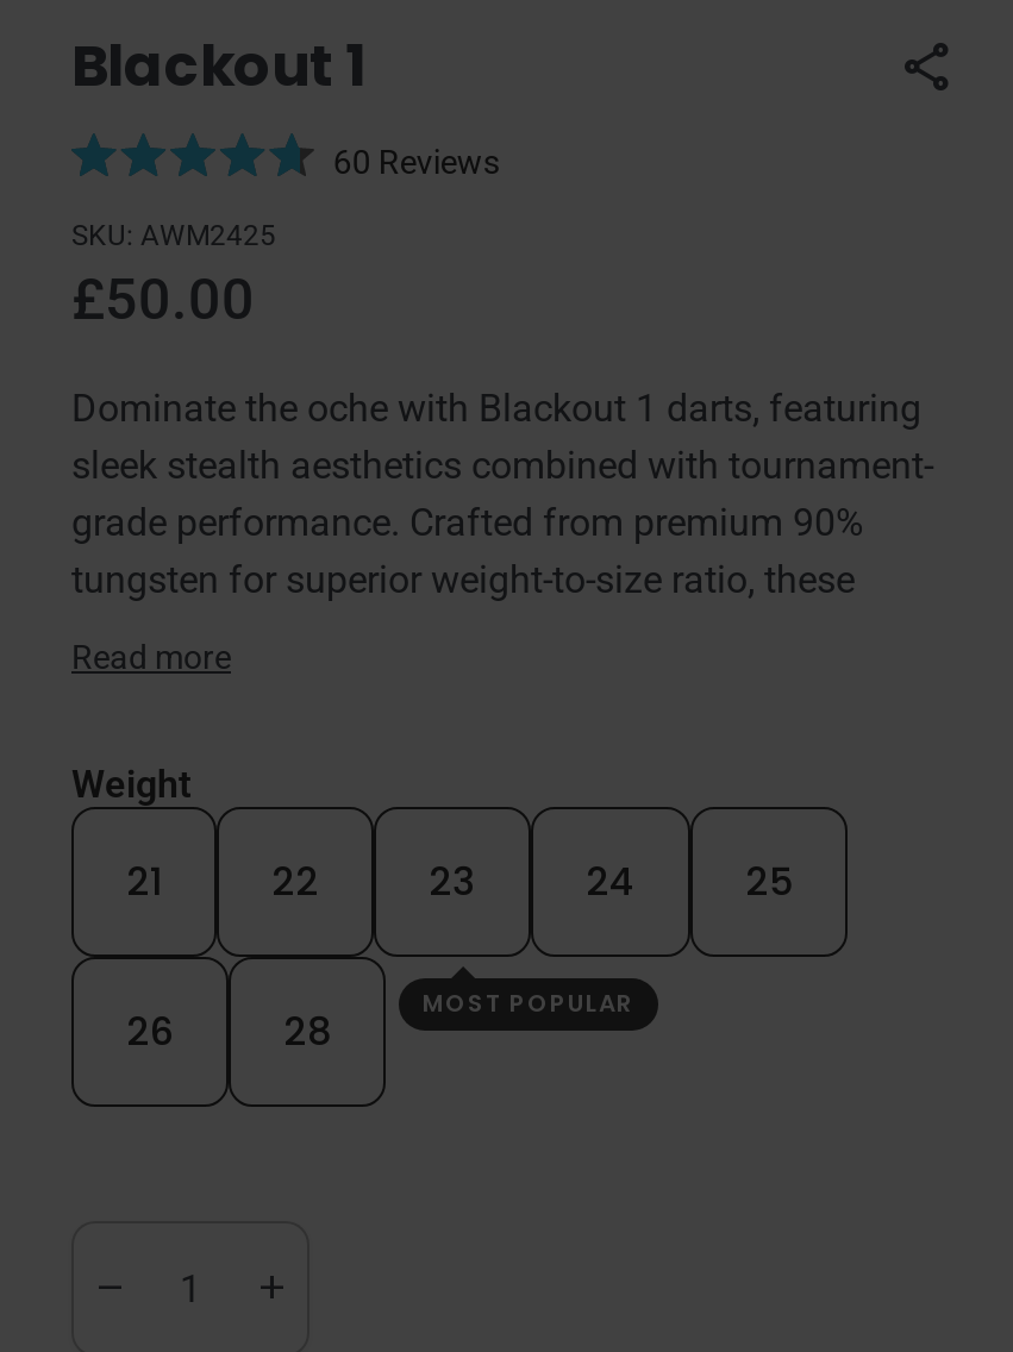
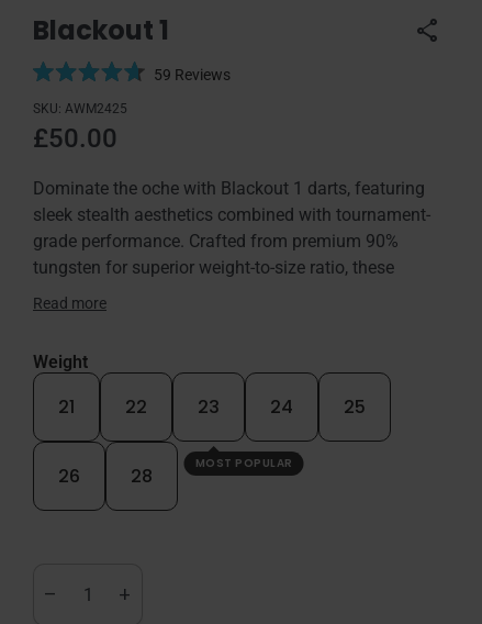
- 60 Reviews C
+ 59 Reviews C
